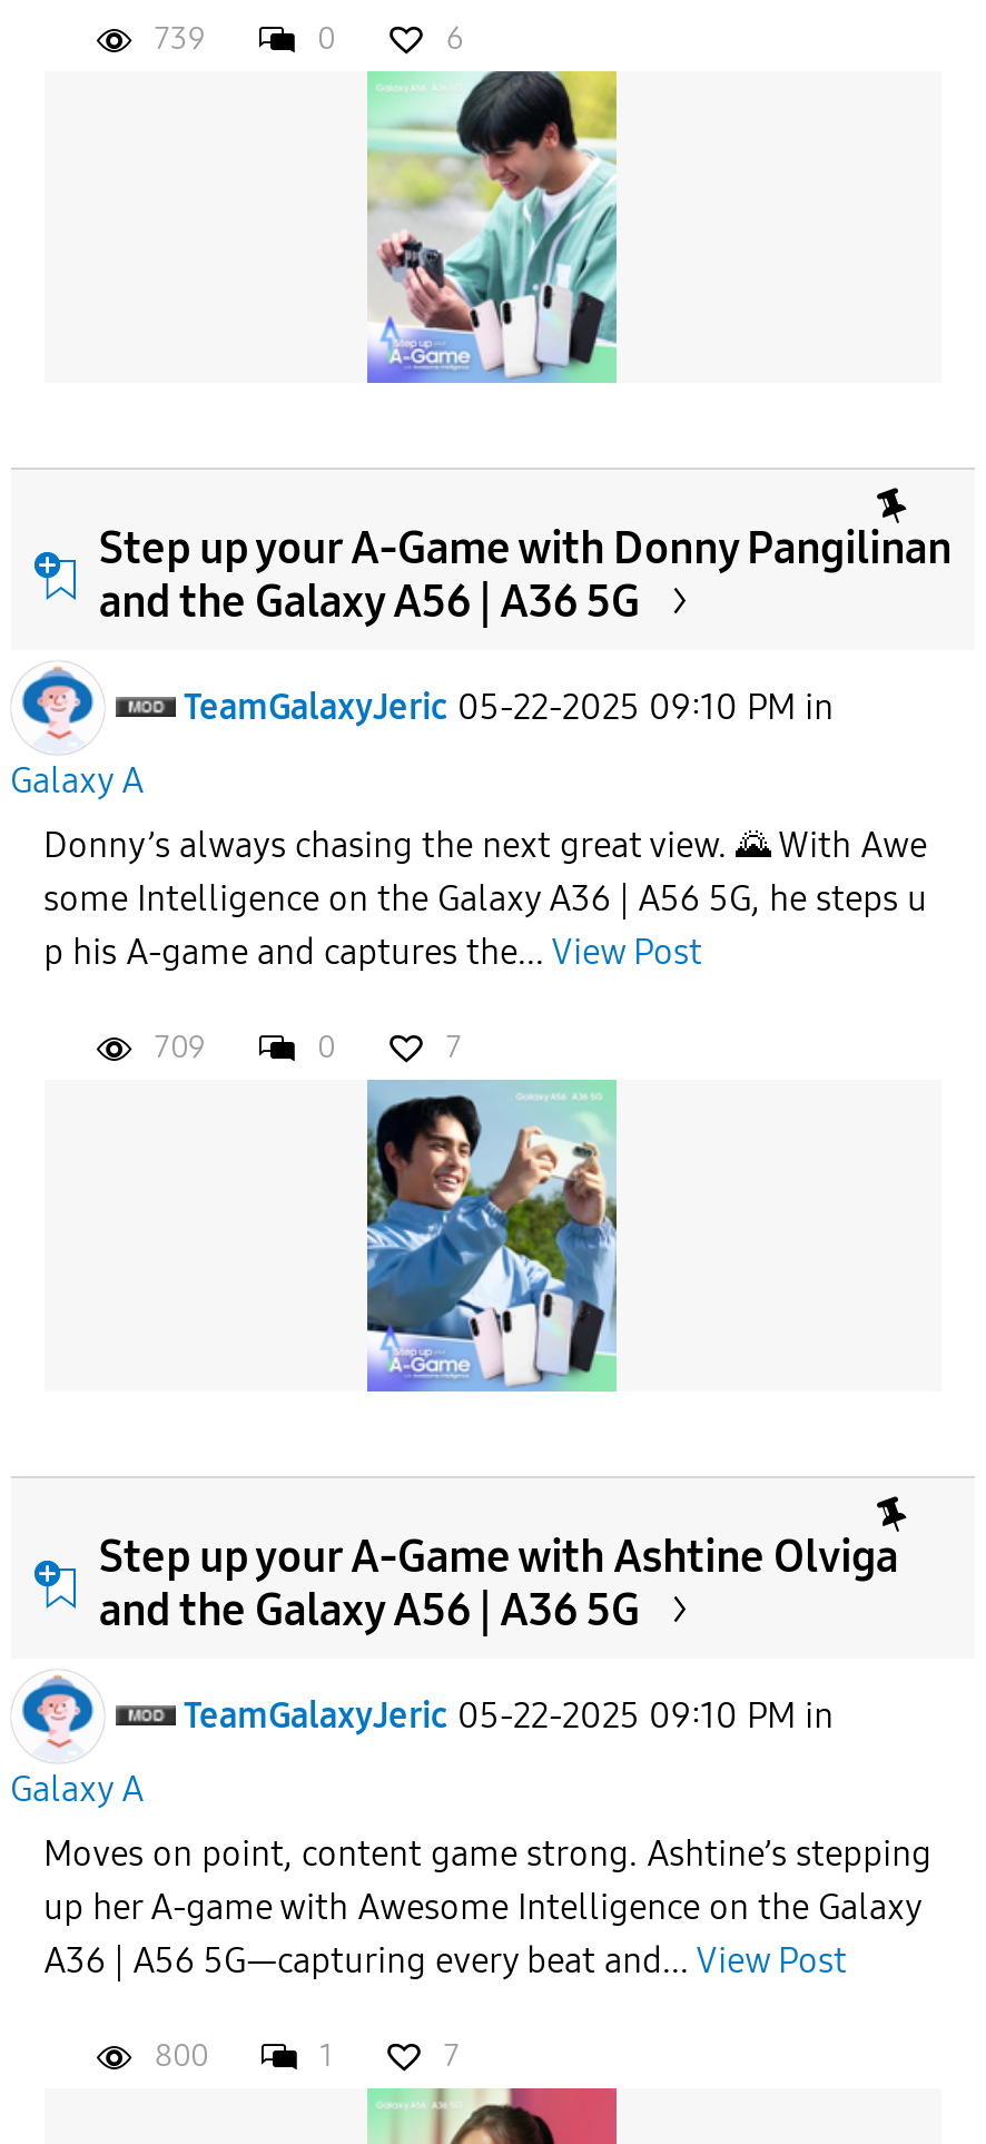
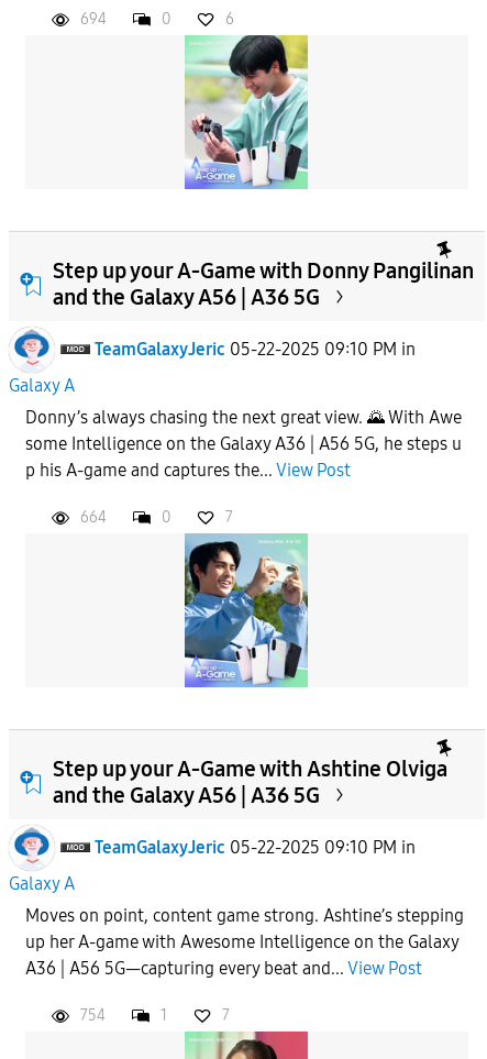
- 739
+ 694

- 709
+ 664

- 800
+ 754
